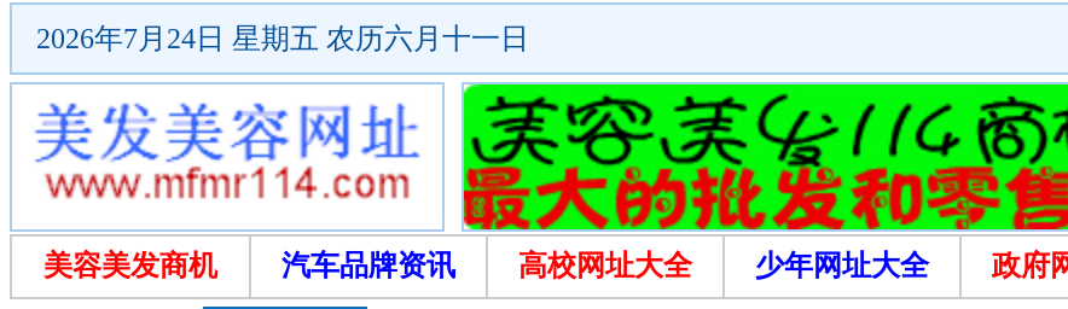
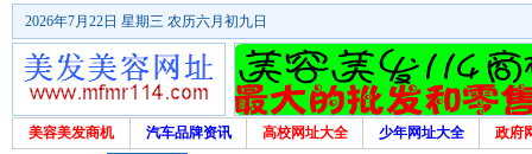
- 2026年7月24日 星期五 农历六月十一日
+ 2026年7月22日 星期三 农历六月初九日
